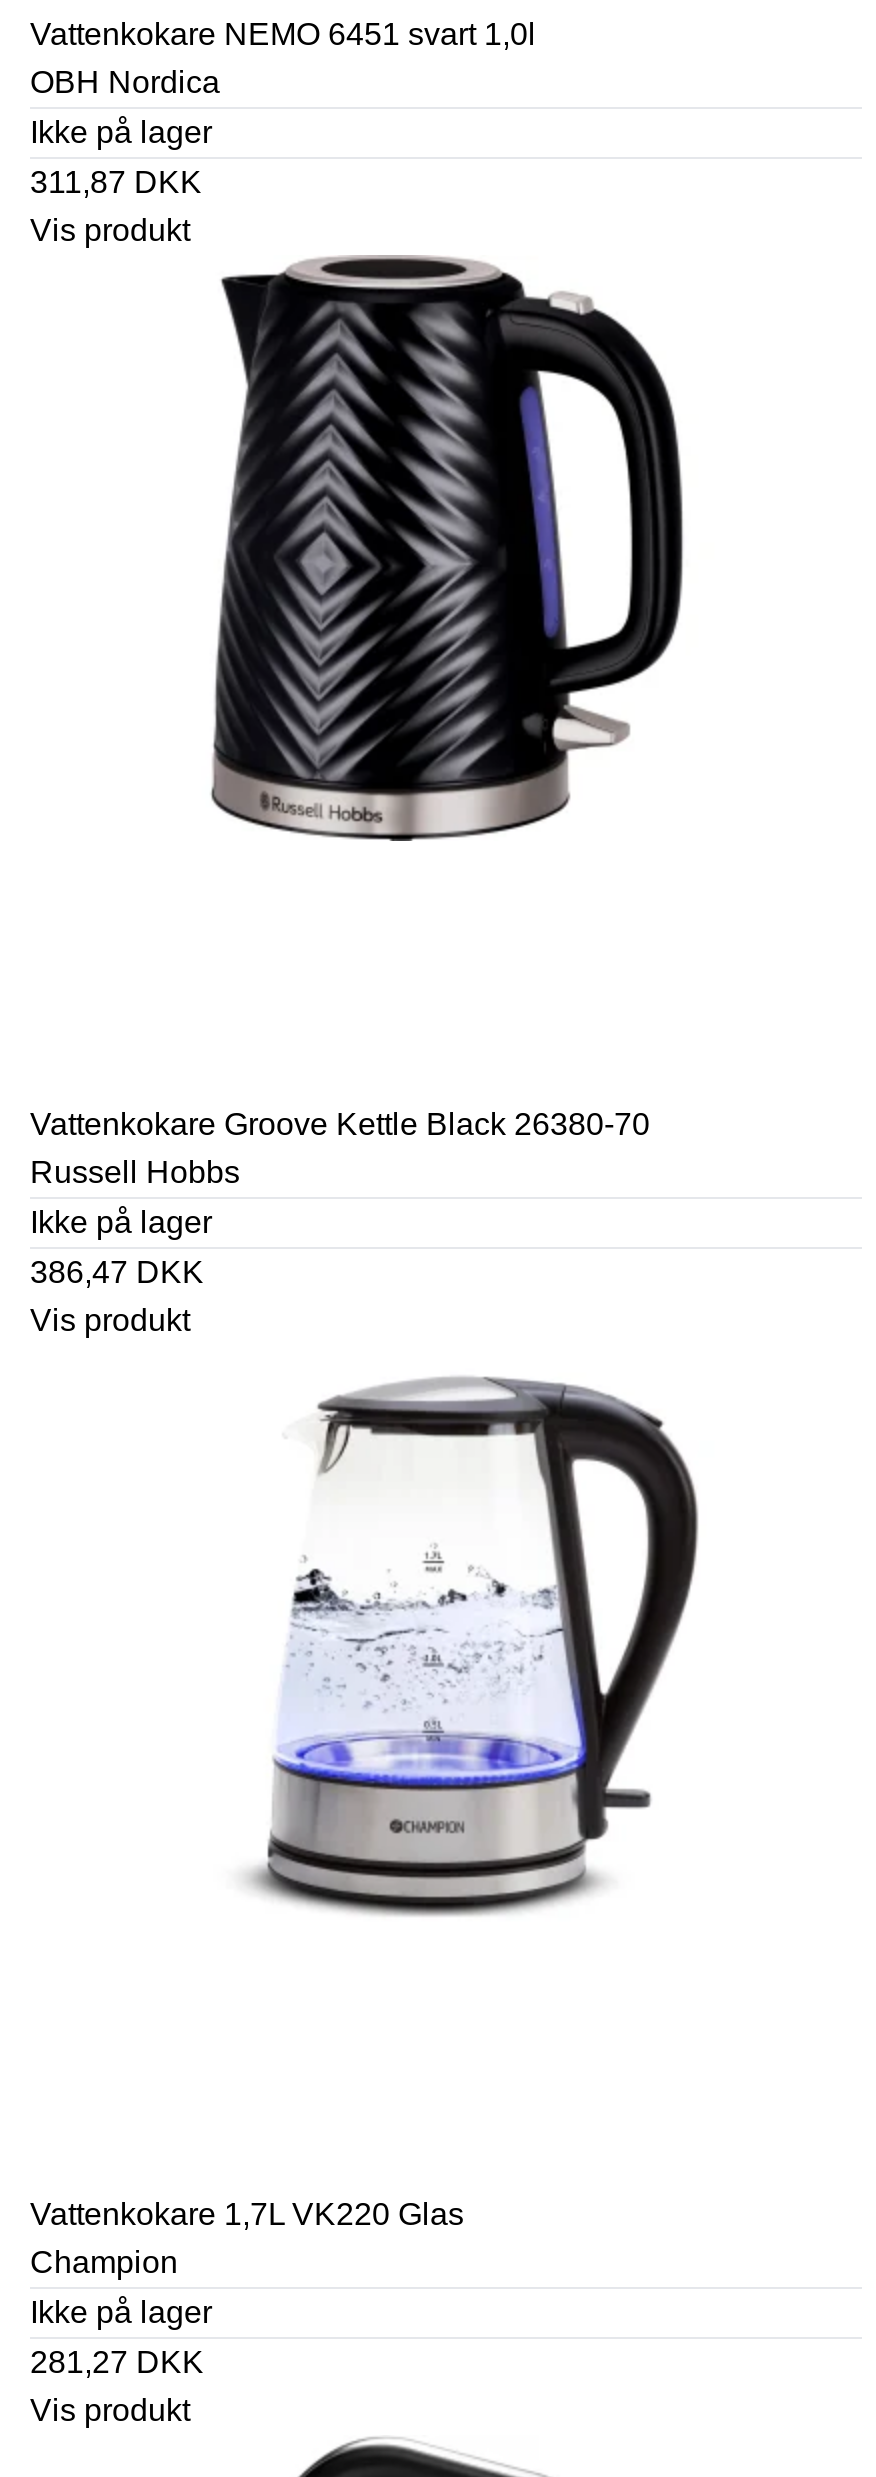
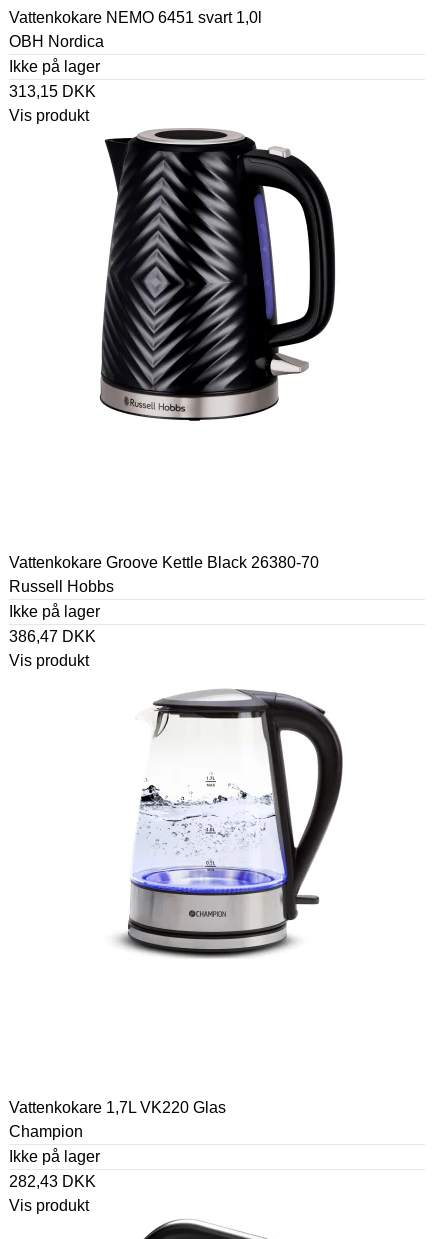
- 311,87 DKK
+ 313,15 DKK

- 281,27 DKK
+ 282,43 DKK
